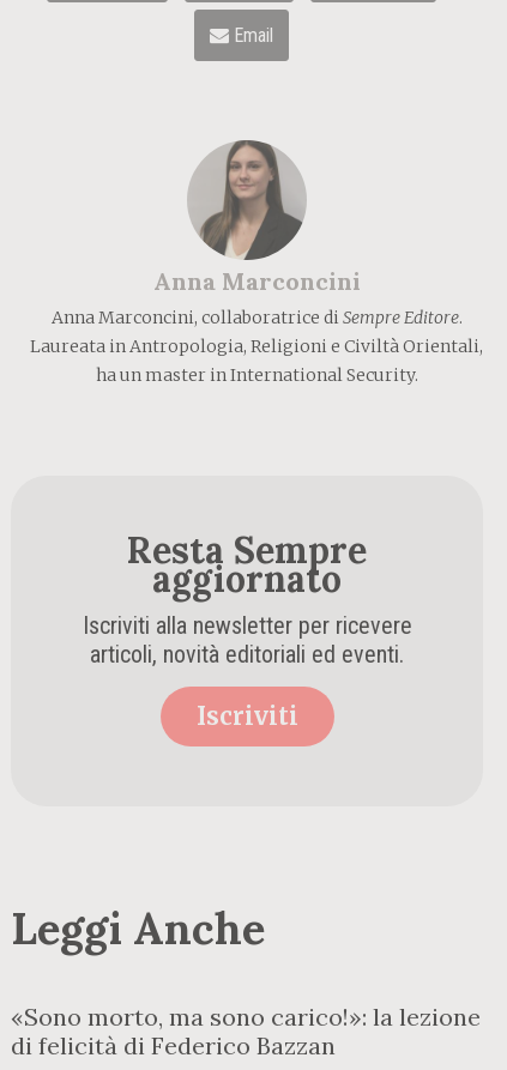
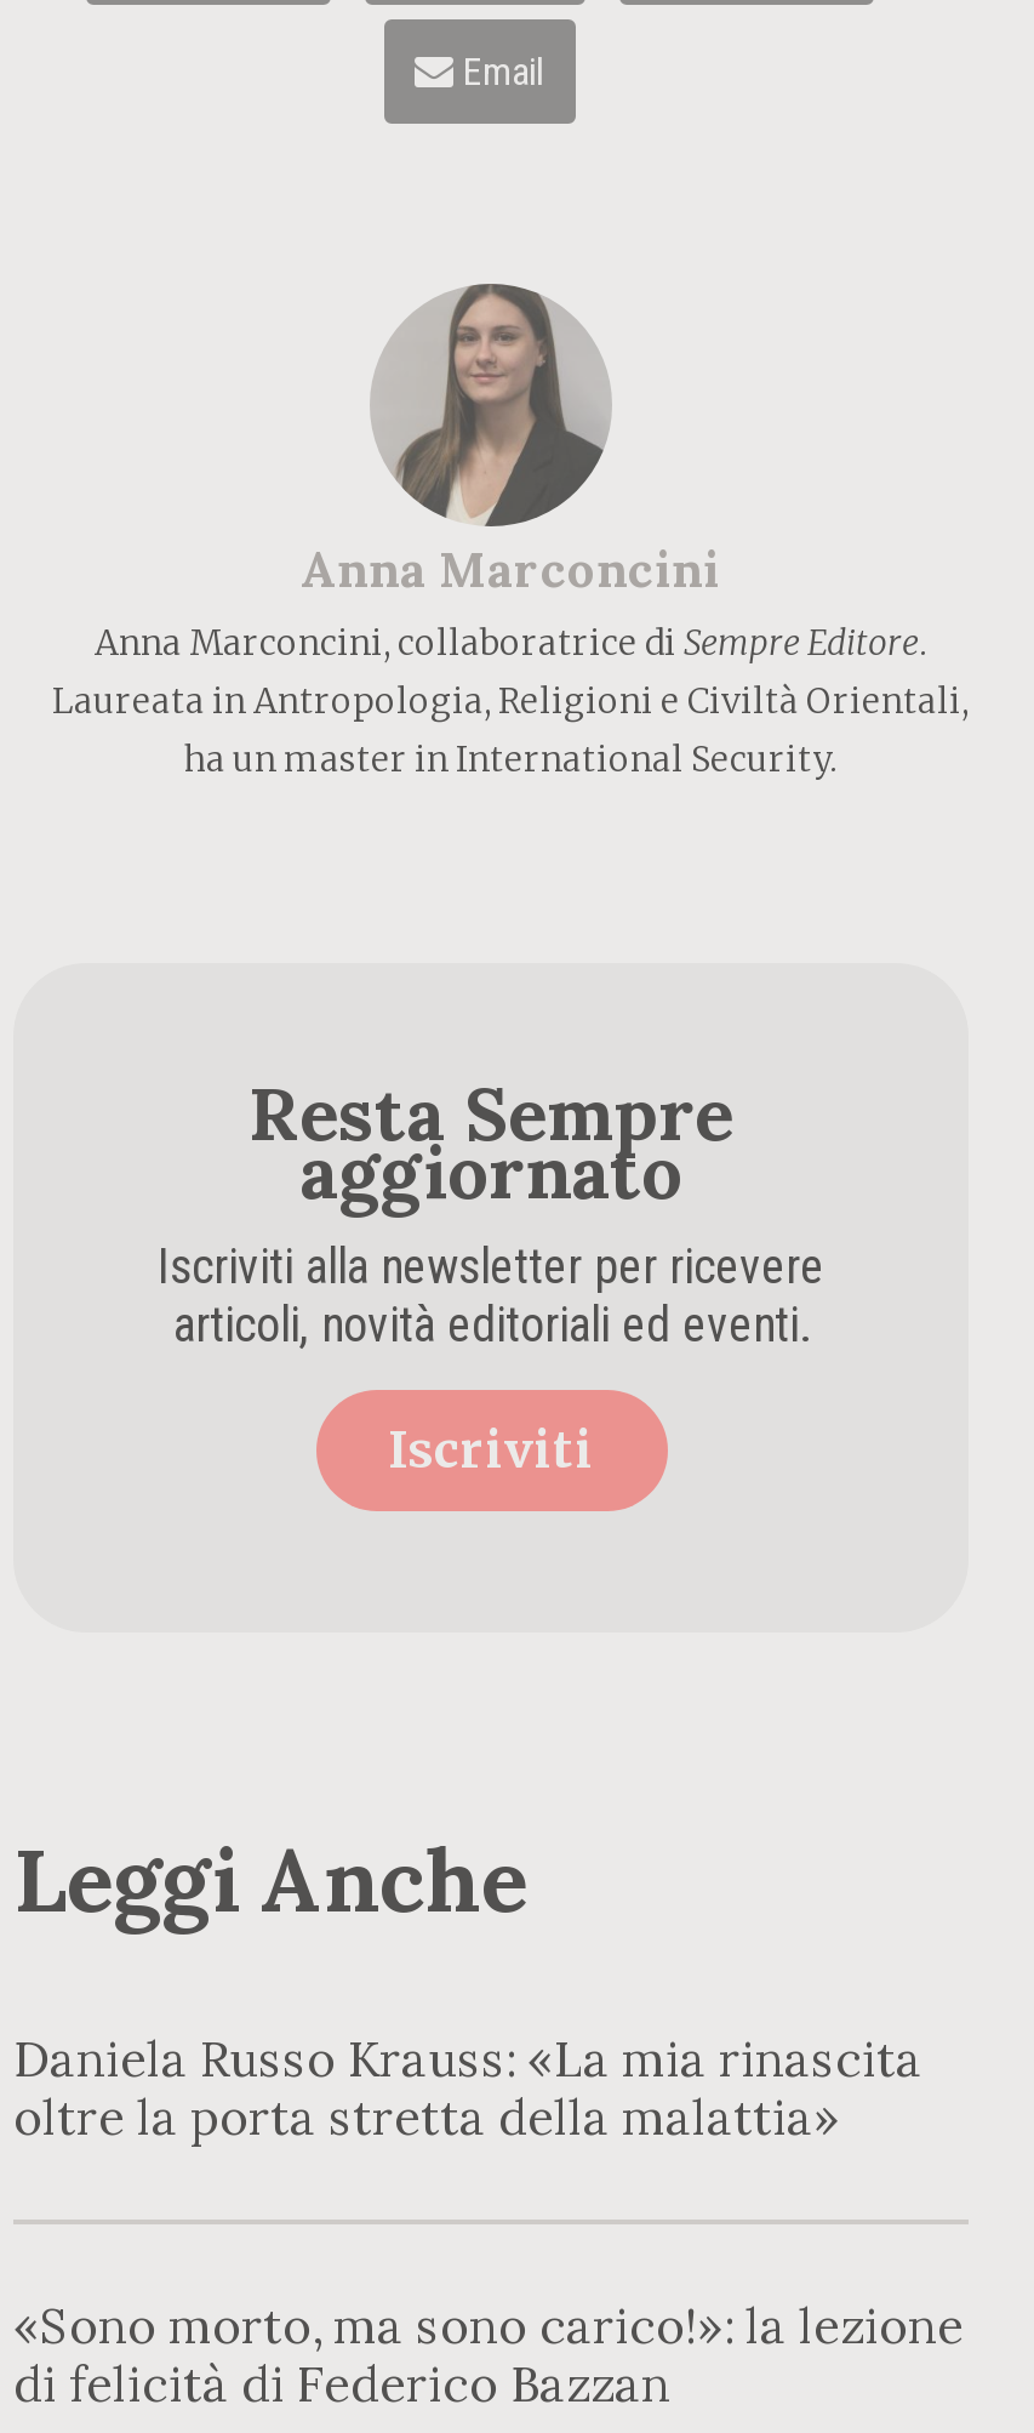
+ Daniela Russo Krauss: «La mia rinascita
+ oltre la porta stretta della malattia»
